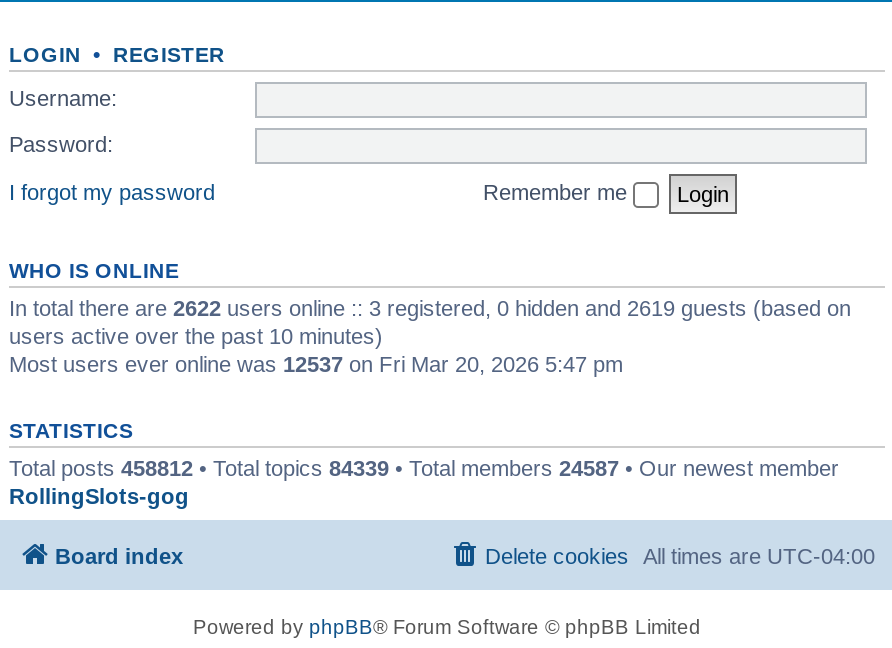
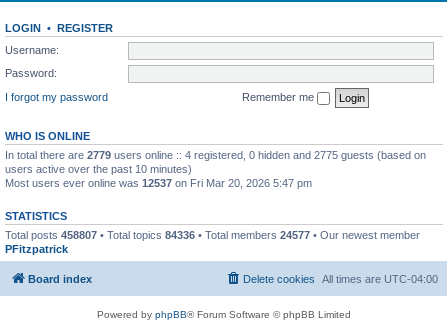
- In total there are 2622 users online :: 3 registered, 0 hidden and 2619 guests (based on
+ In total there are 2779 users online :: 4 registered, 0 hidden and 2775 guests (based on

- Total posts 458812 • Total topics 84339 • Total members 24587 • Our newest member
- RollingSlots-gog
+ Total posts 458807 • Total topics 84336 • Total members 24577 • Our newest member
+ PFitzpatrick
